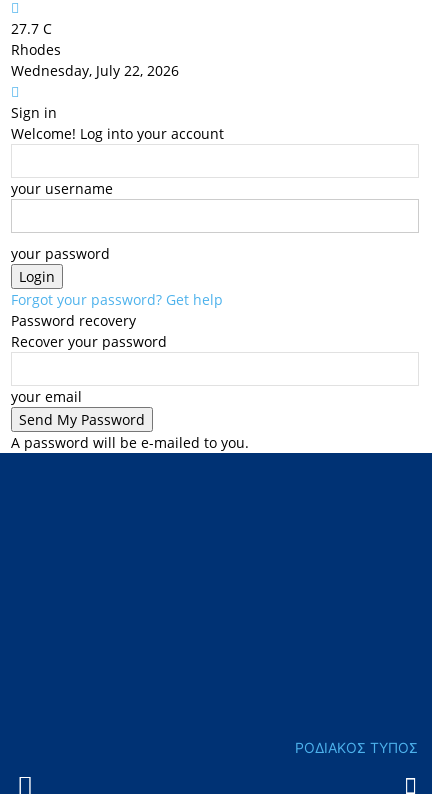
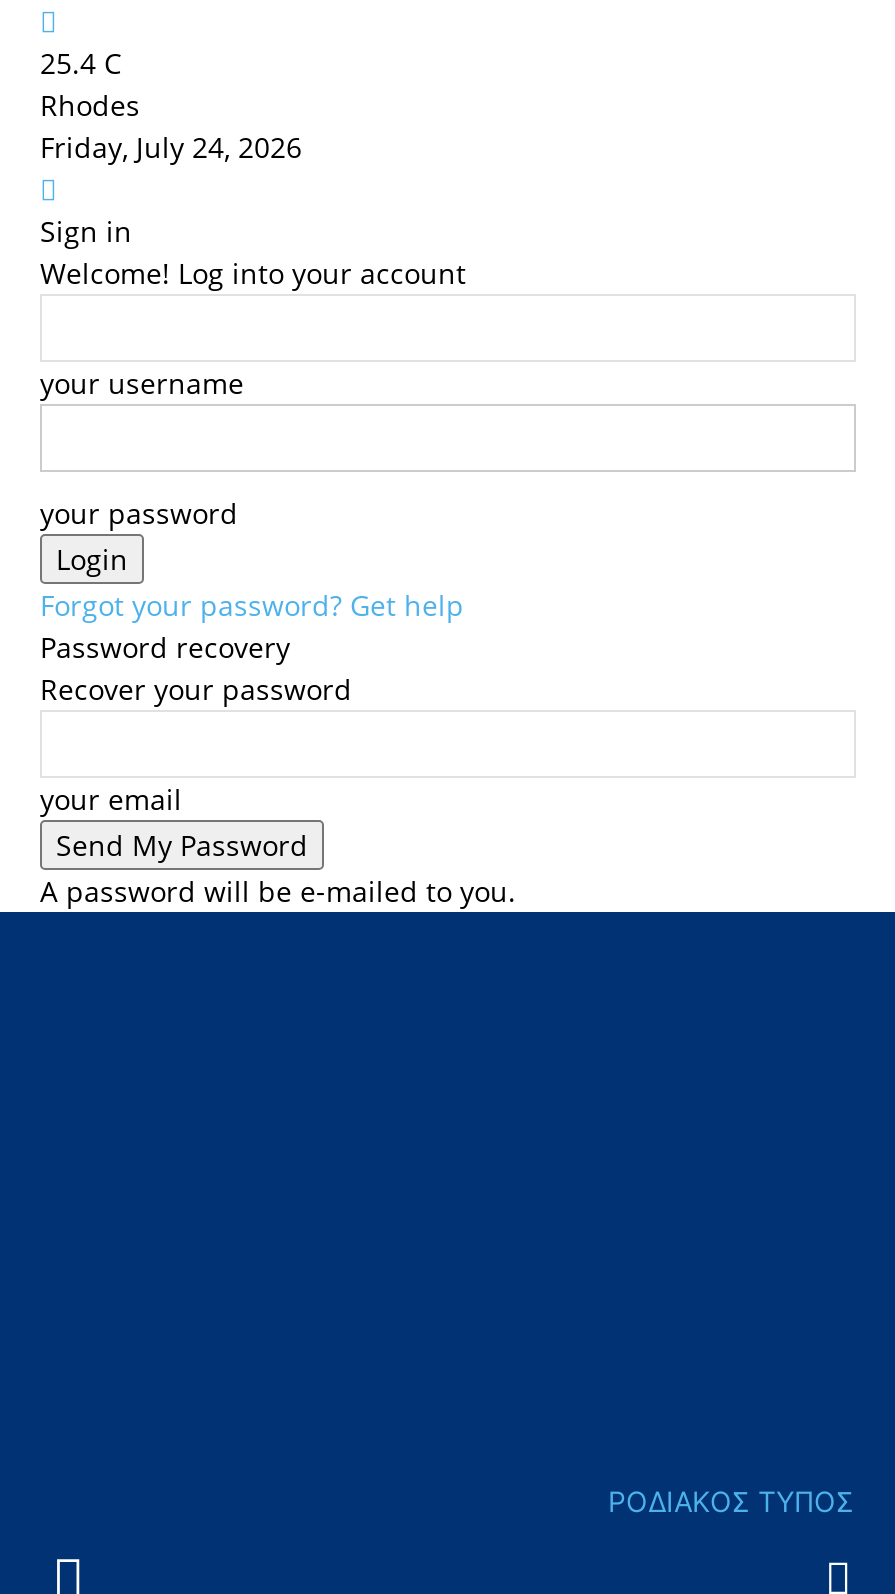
- 27.7 C
+ 25.4 C

- Wednesday, July 22, 2026
+ Friday, July 24, 2026
